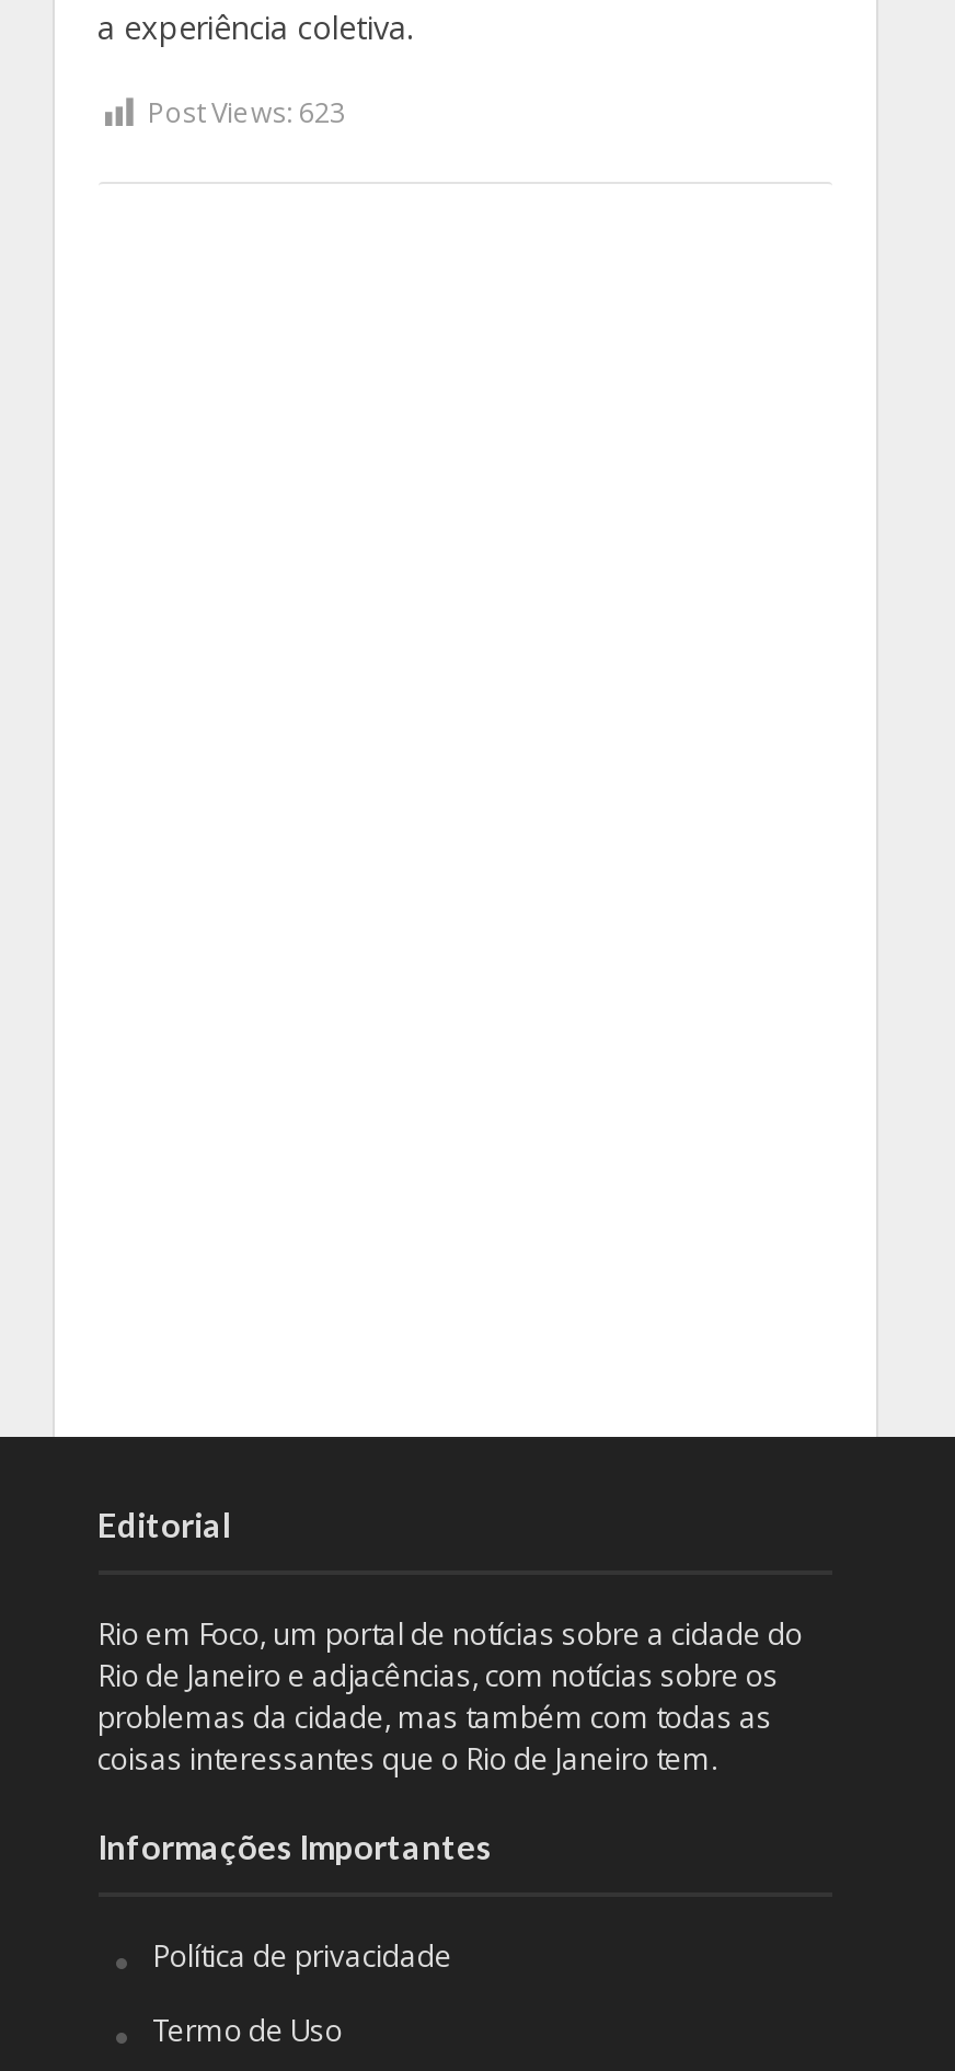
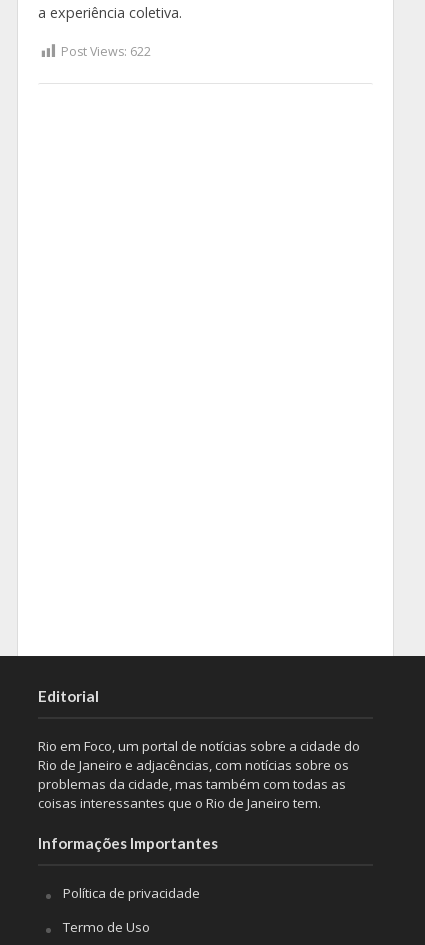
- Post Views: 623
+ Post Views: 622
